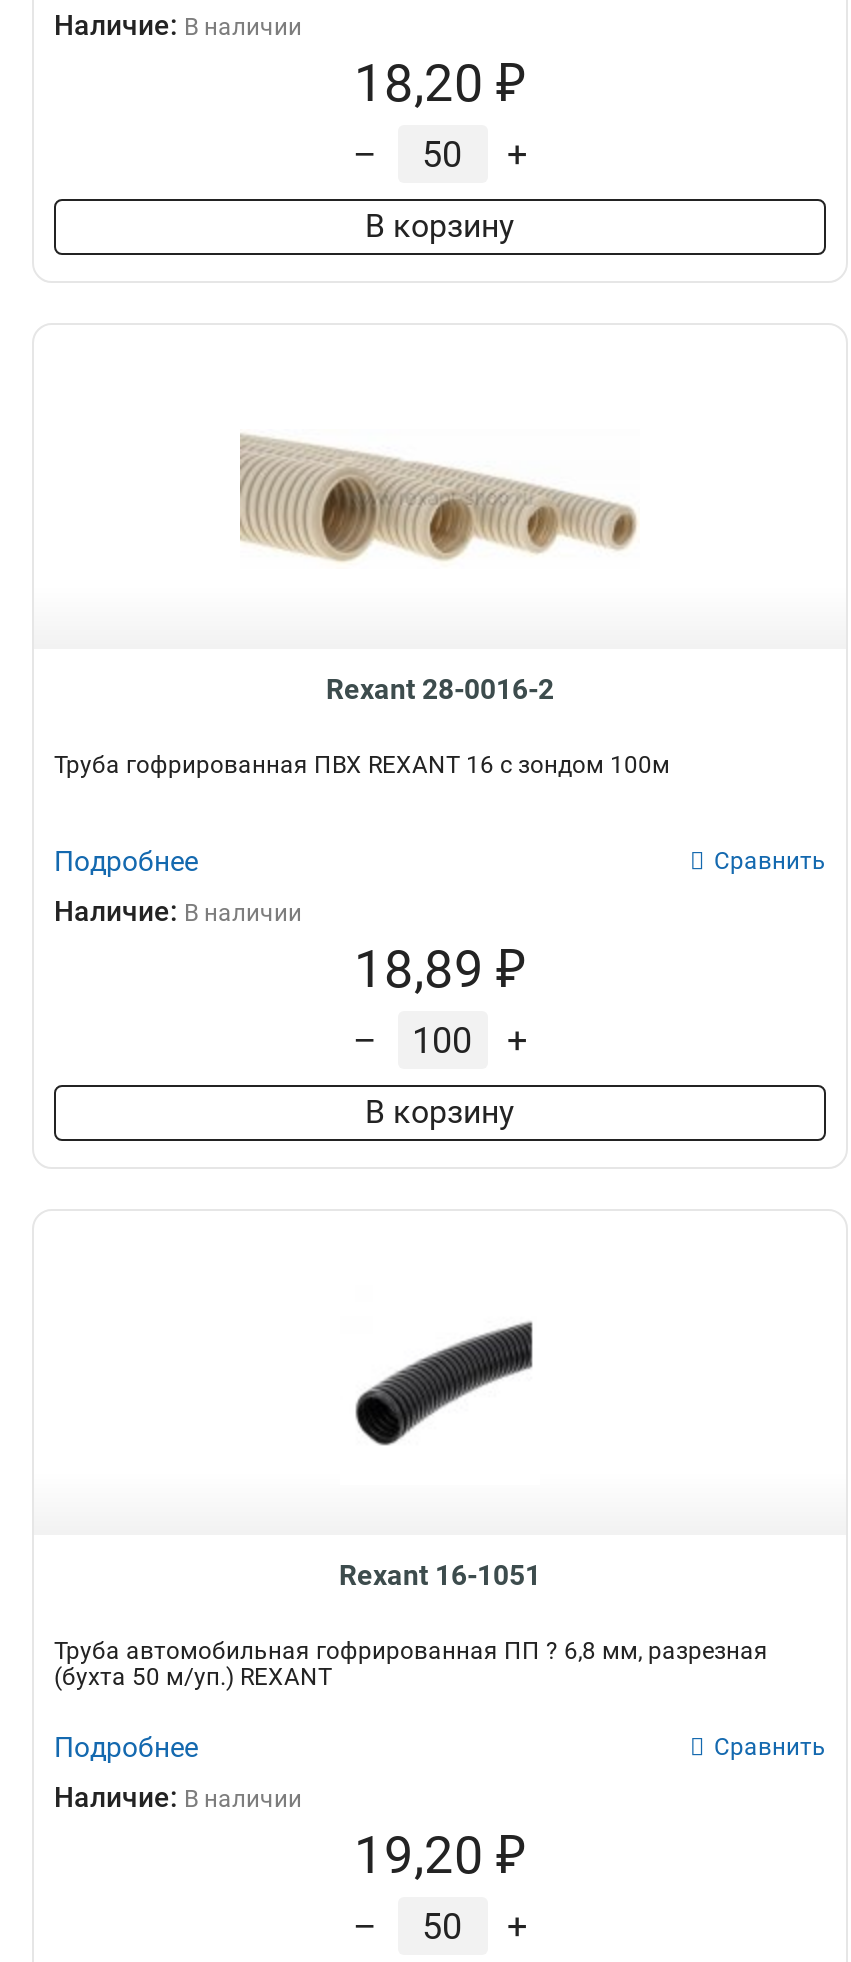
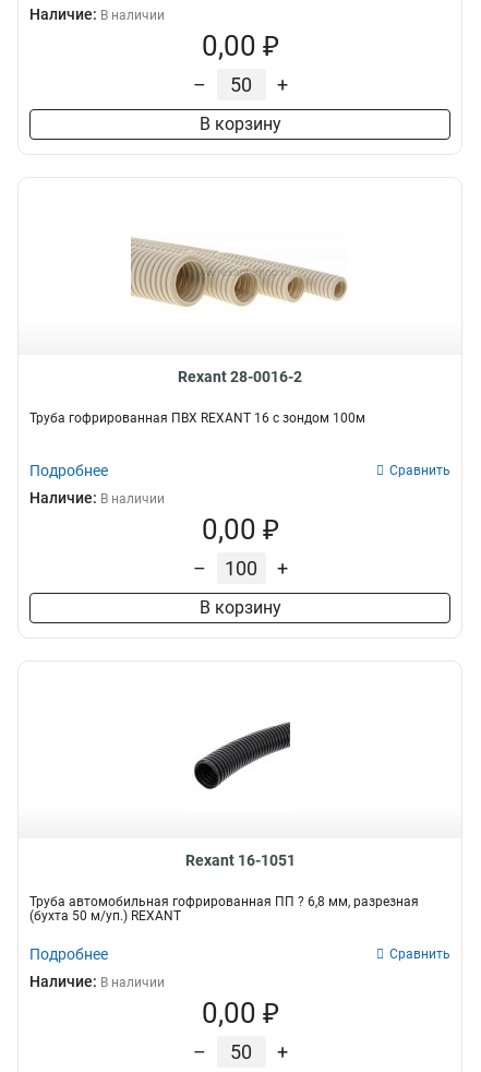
- 18,20 ₽
+ 0,00 ₽

- 18,89 ₽
+ 0,00 ₽

- 19,20 ₽
+ 0,00 ₽
